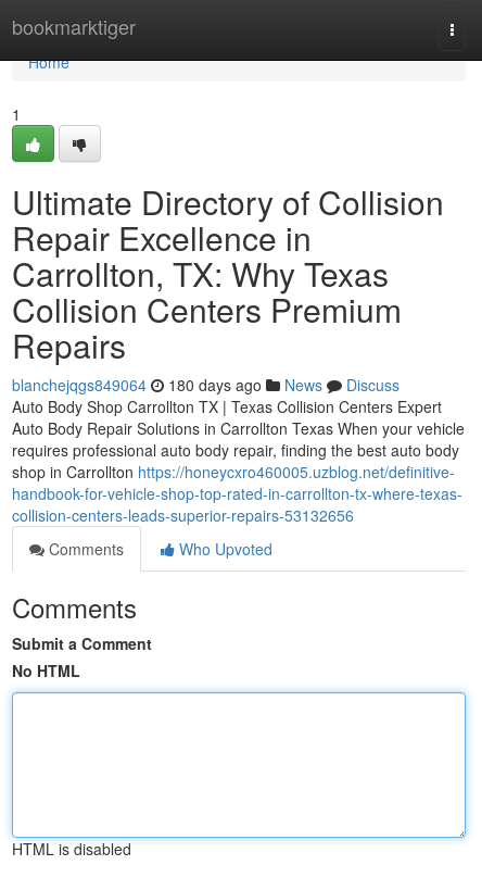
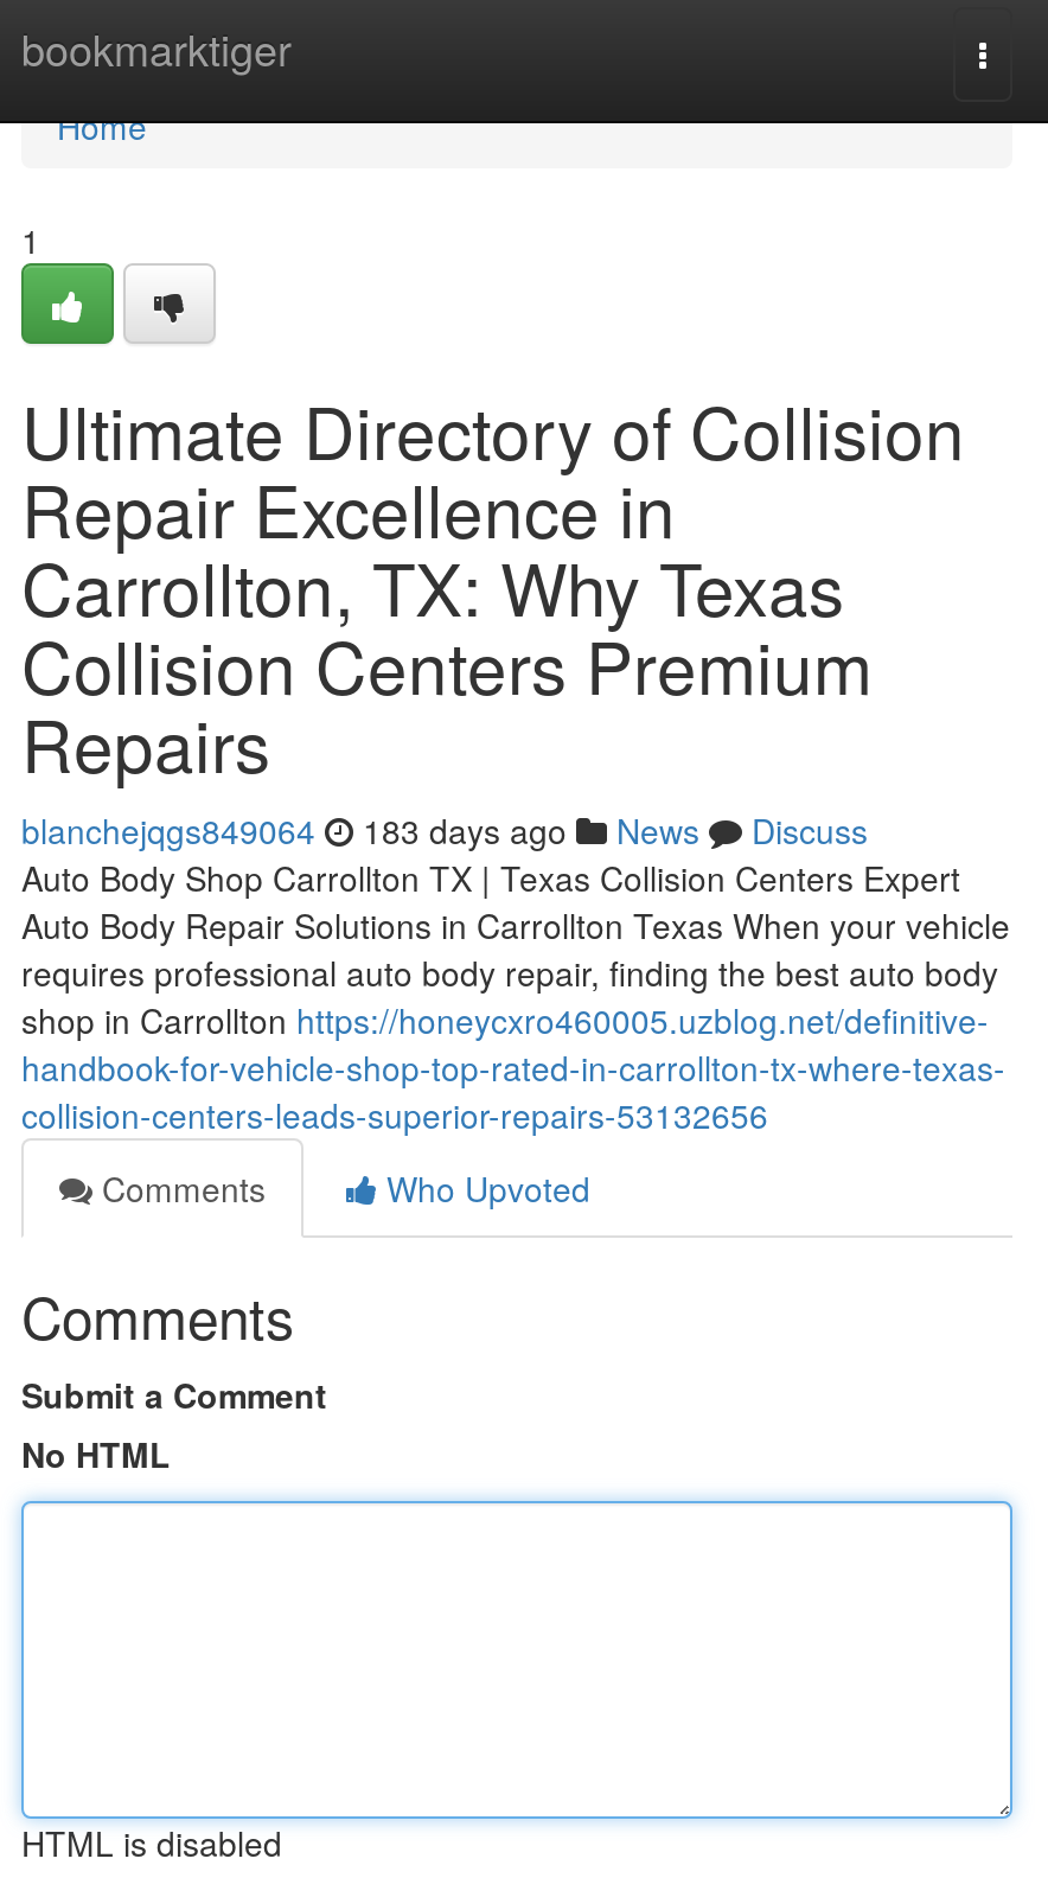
- blanchejqgs849064 180 days ago News Discuss
+ blanchejqgs849064 183 days ago News Discuss
